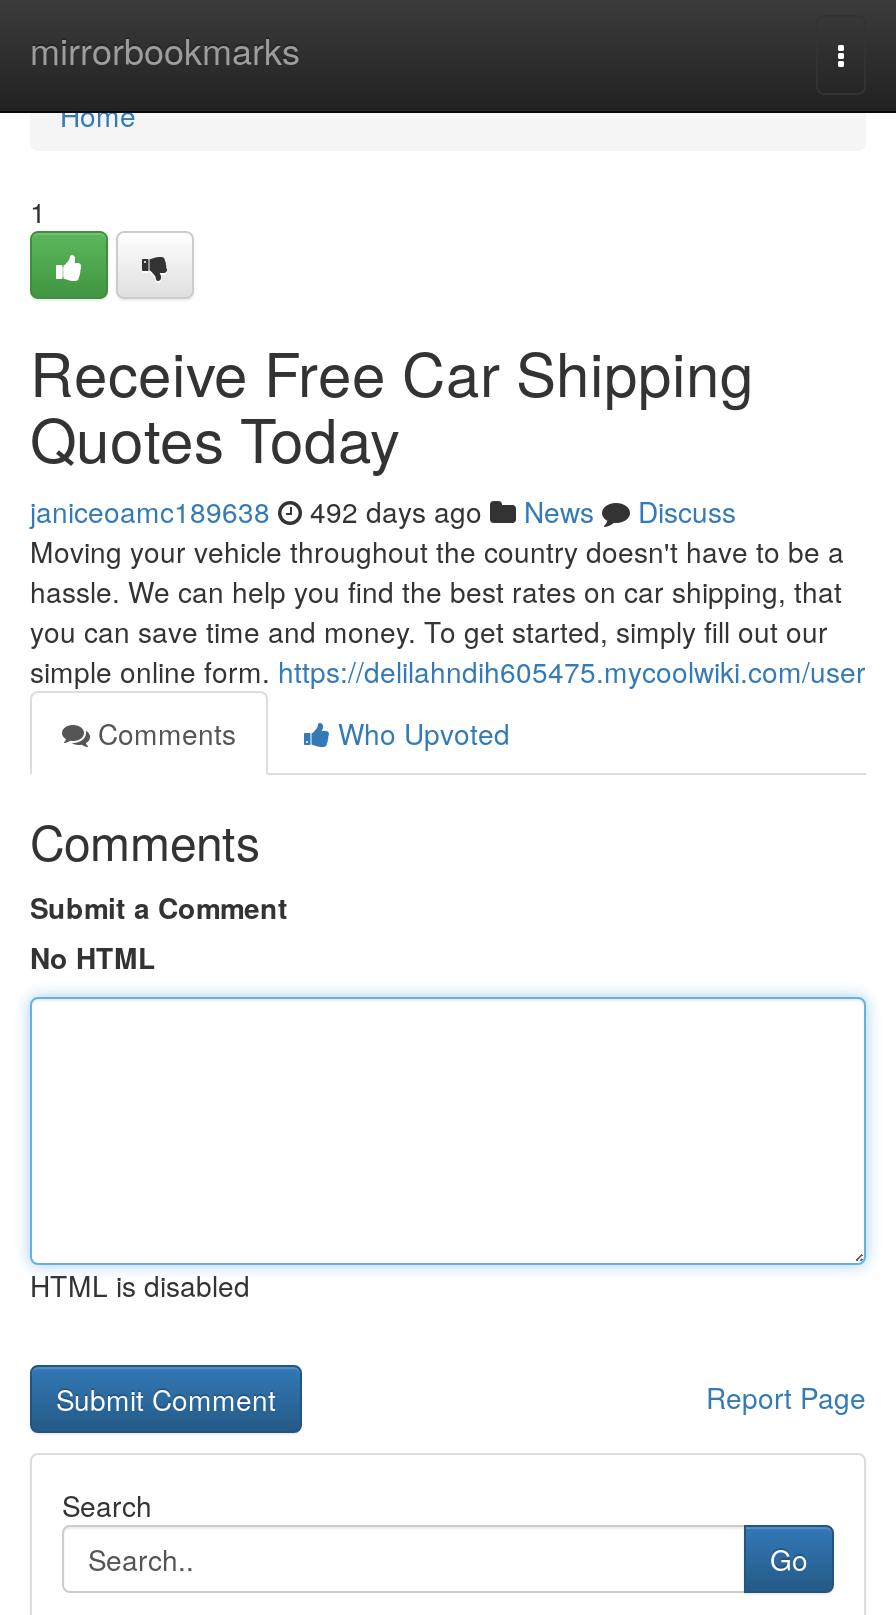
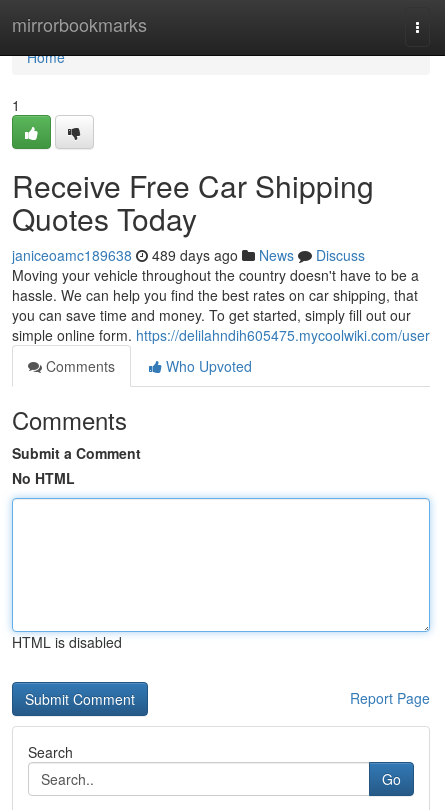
- janiceoamc189638 492 days ago News Discuss
+ janiceoamc189638 489 days ago News Discuss
